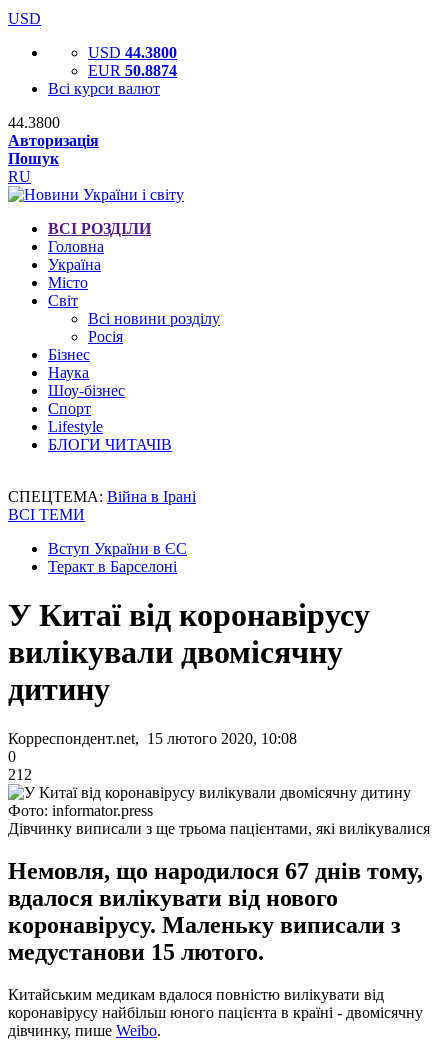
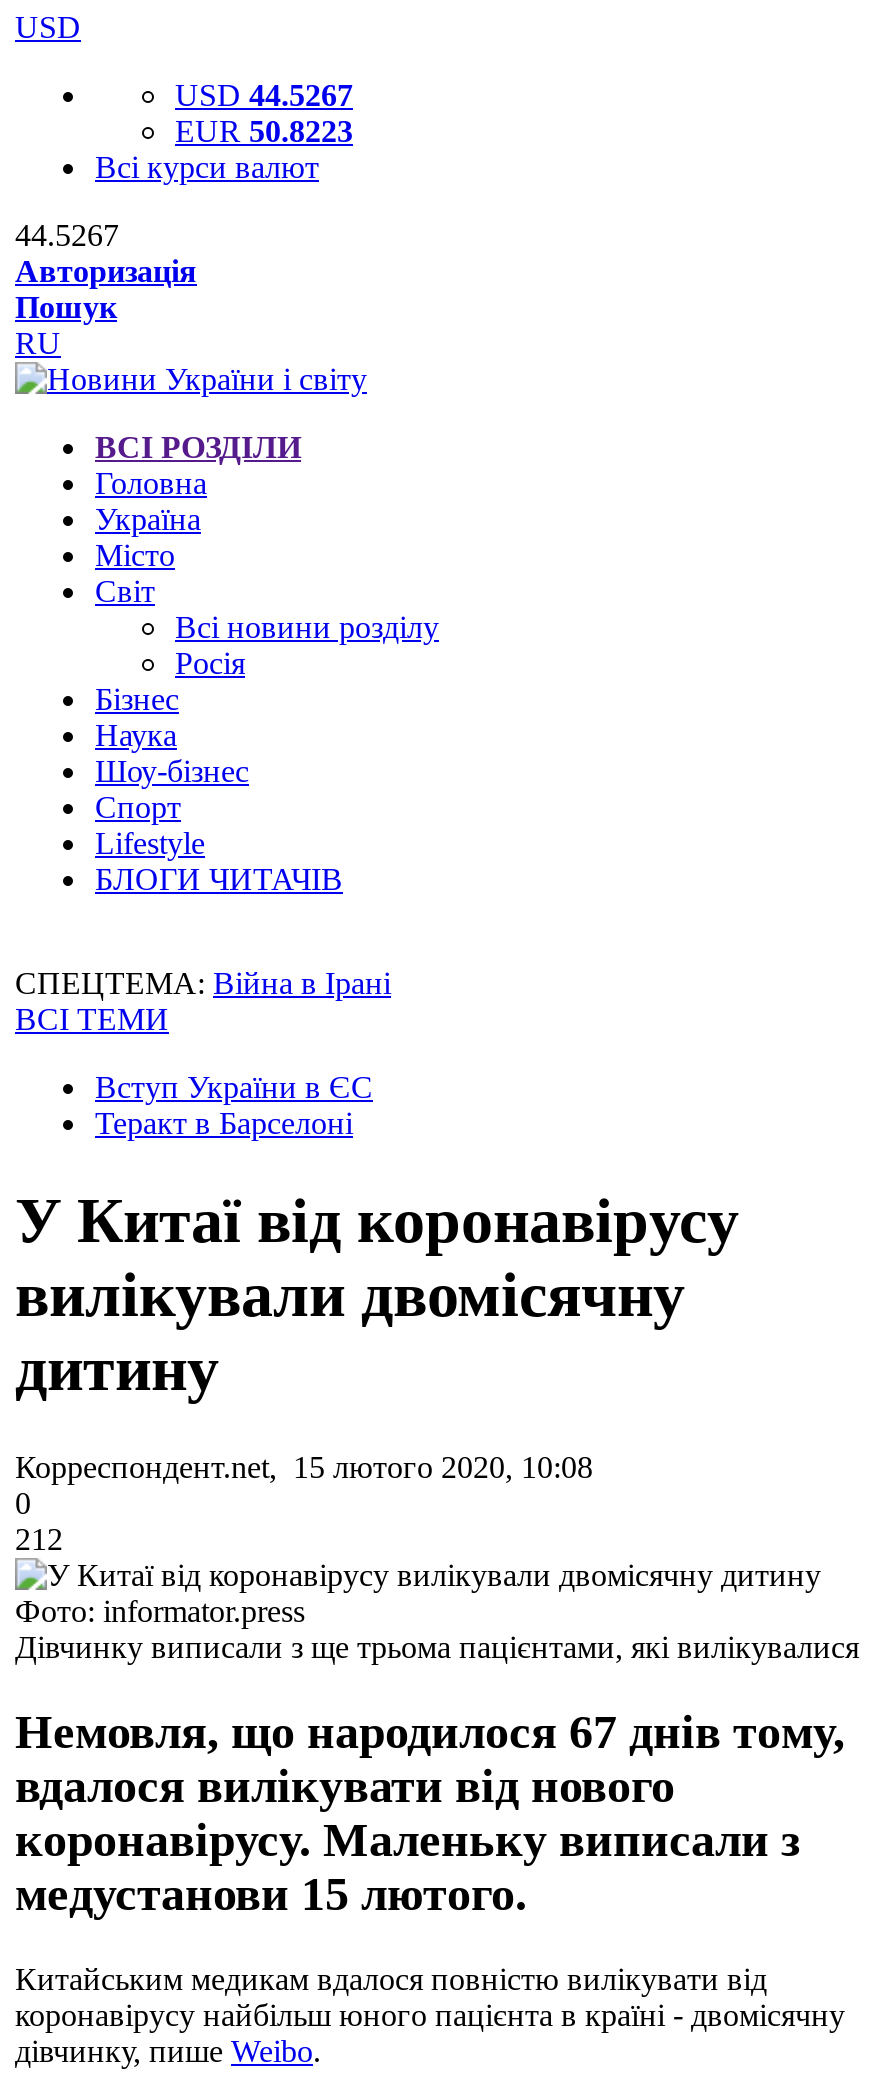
- USD 44.3800
+ USD 44.5267

- EUR 50.8874
+ EUR 50.8223

- 44.3800
+ 44.5267
